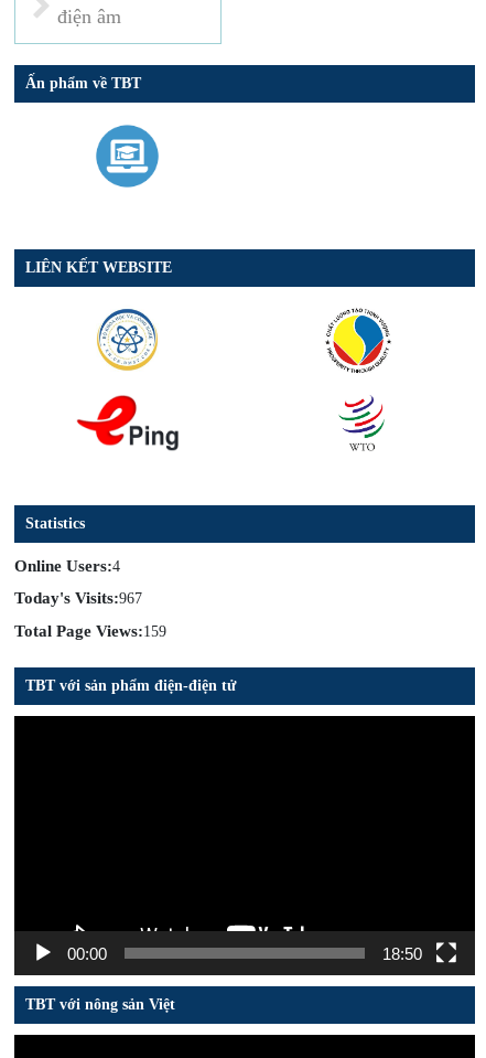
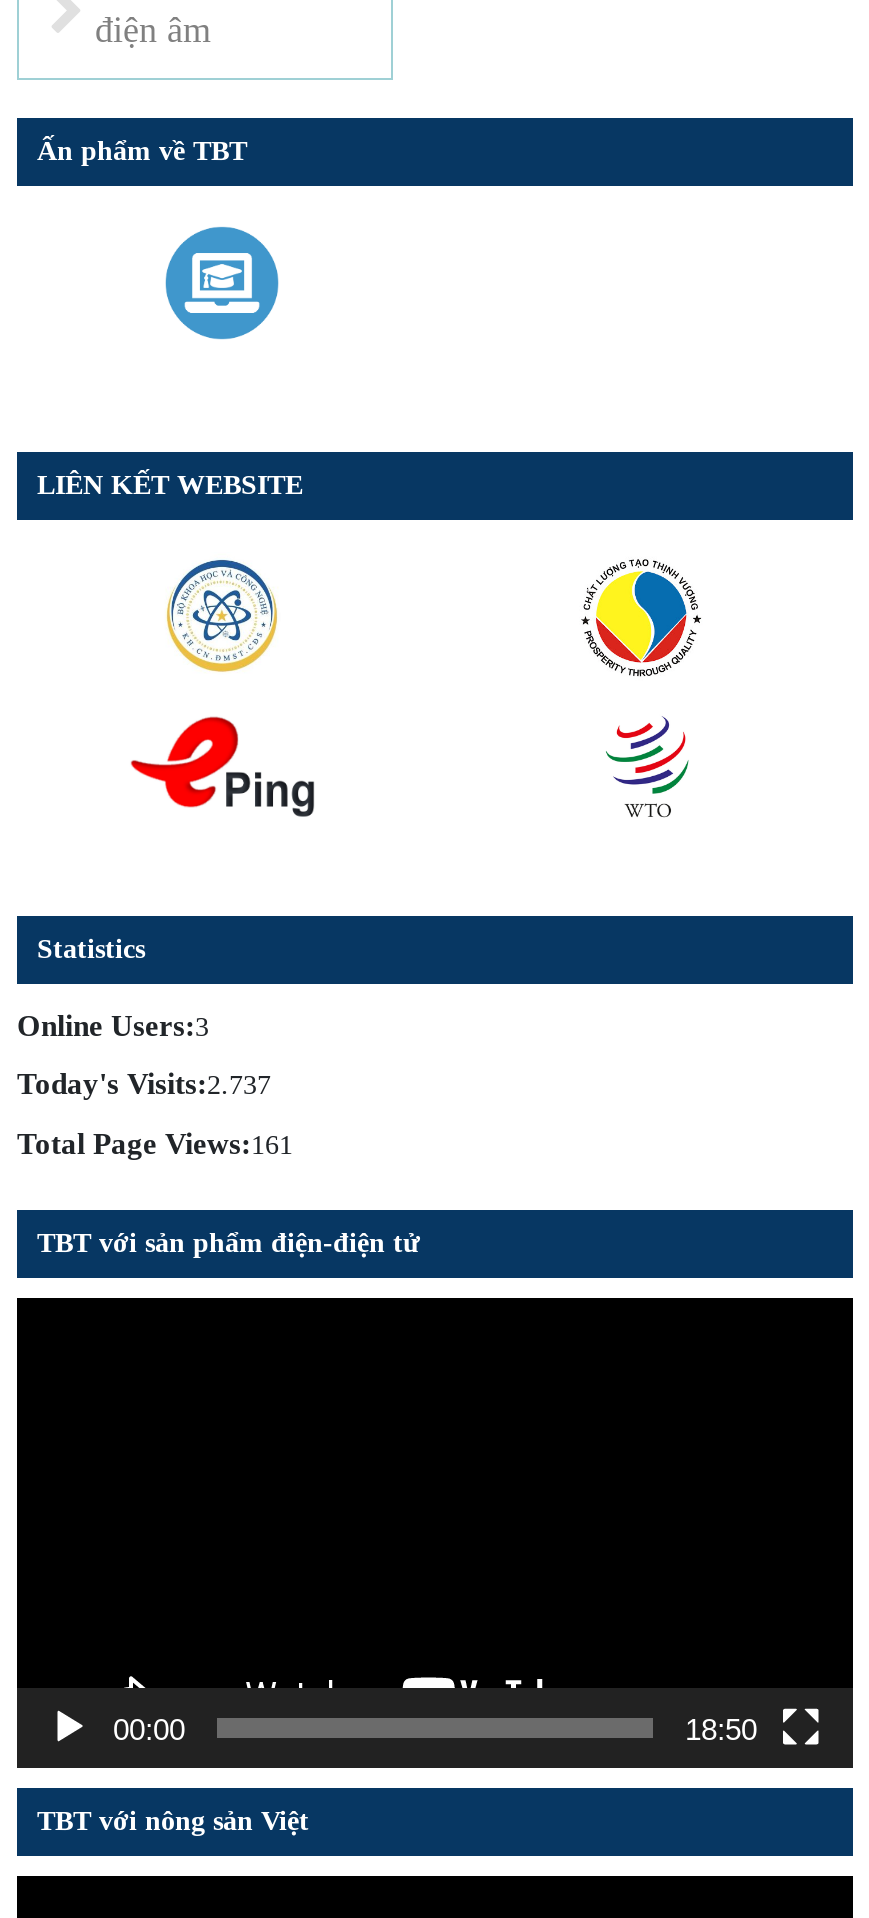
- Online Users:4
+ Online Users:3

- Today's Visits:967
+ Today's Visits:2.737

- Total Page Views:159
+ Total Page Views:161
